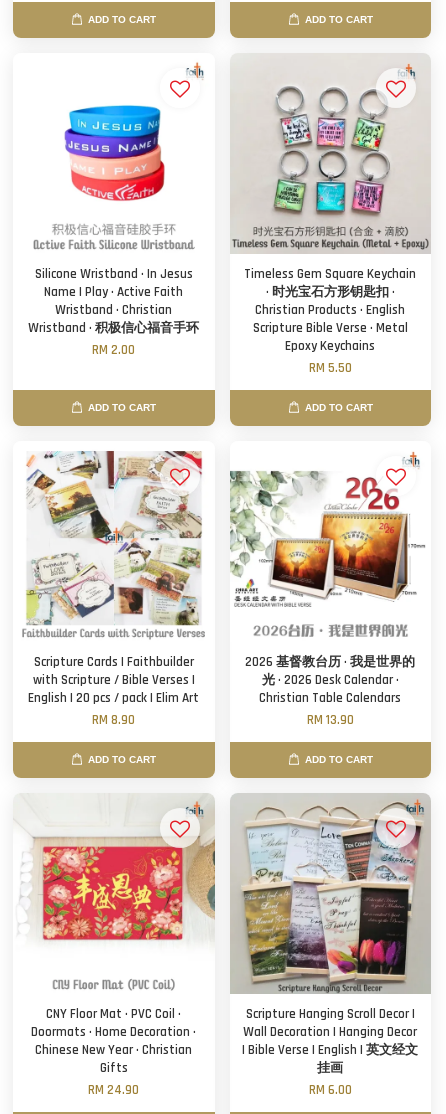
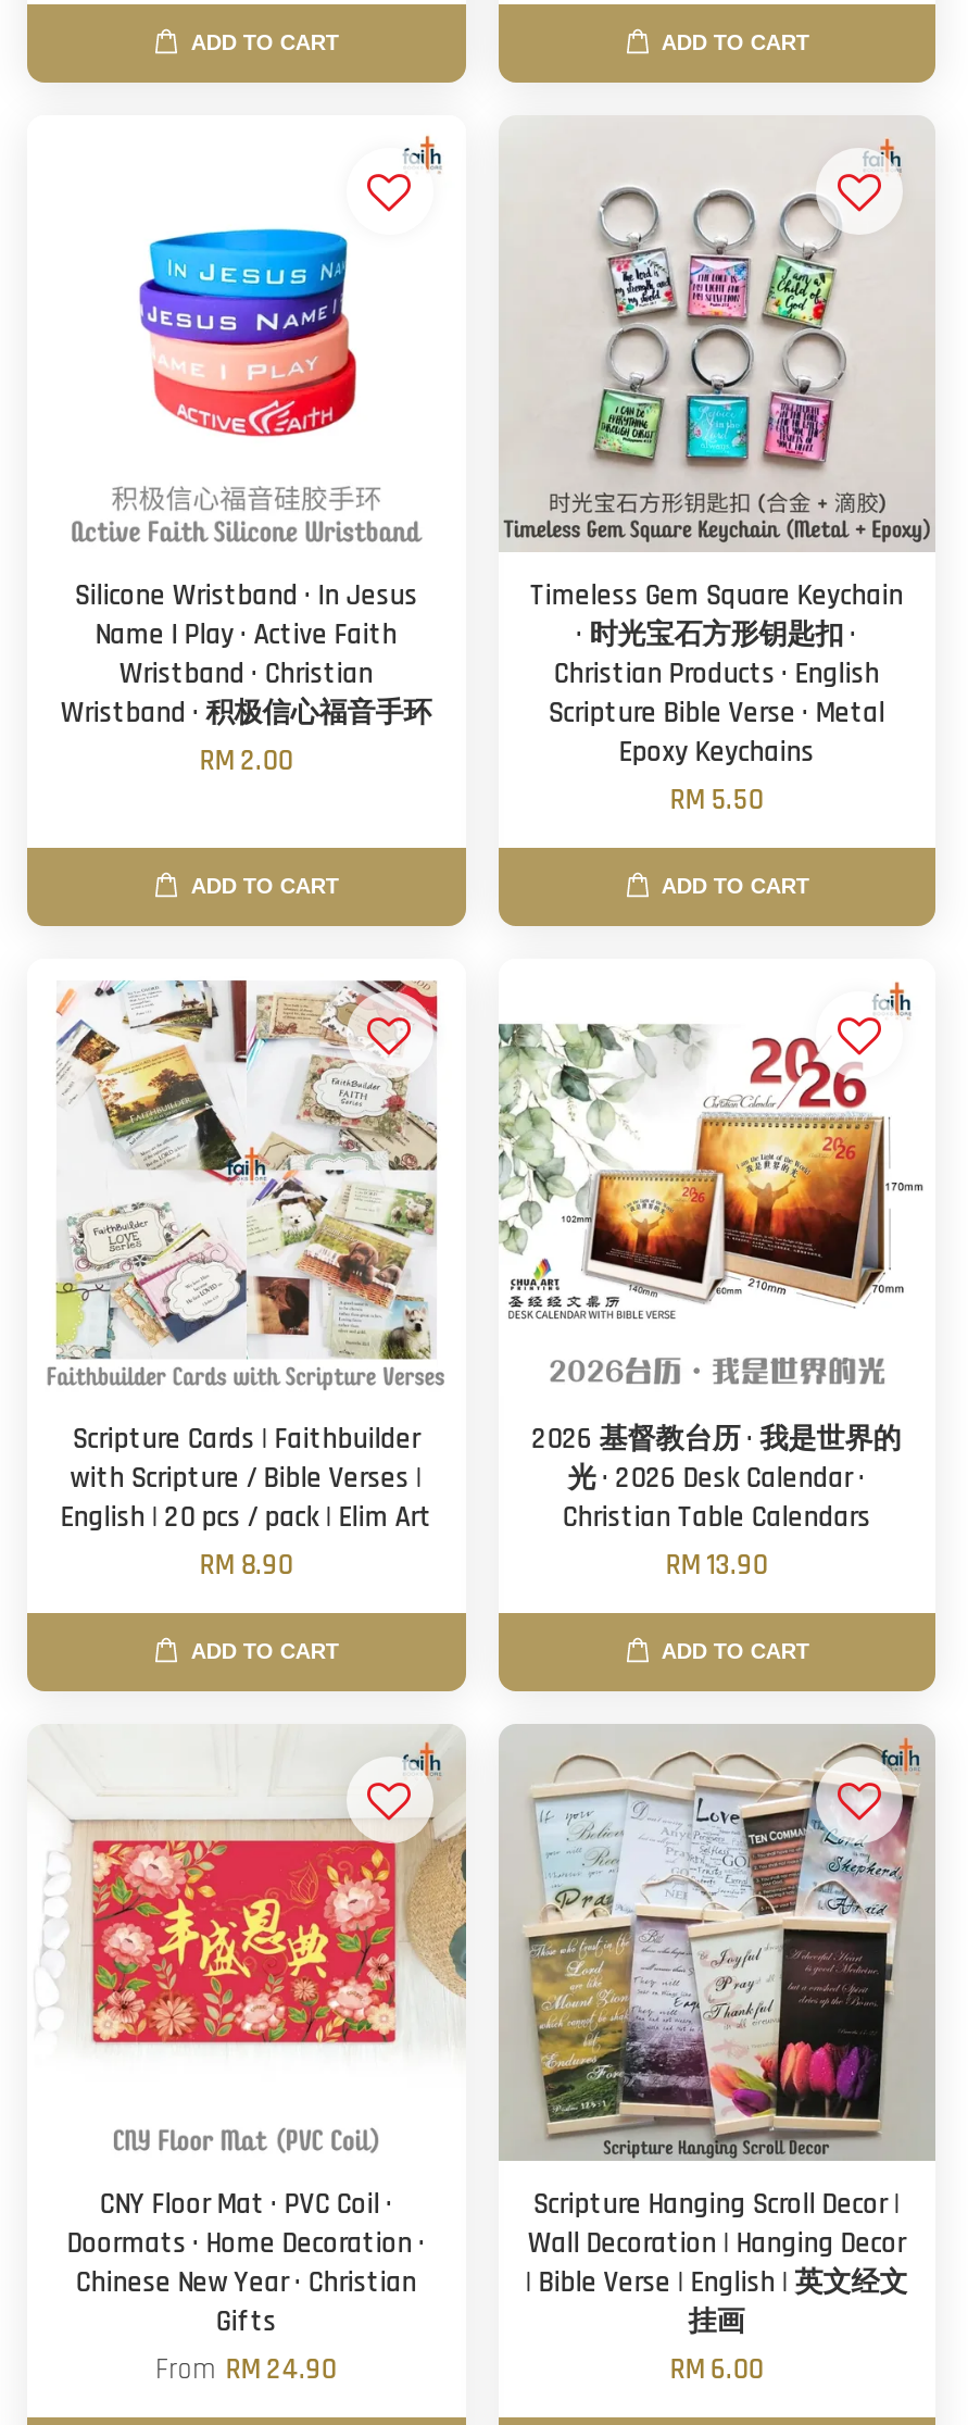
- RM 24.90
+ From RM 24.90
